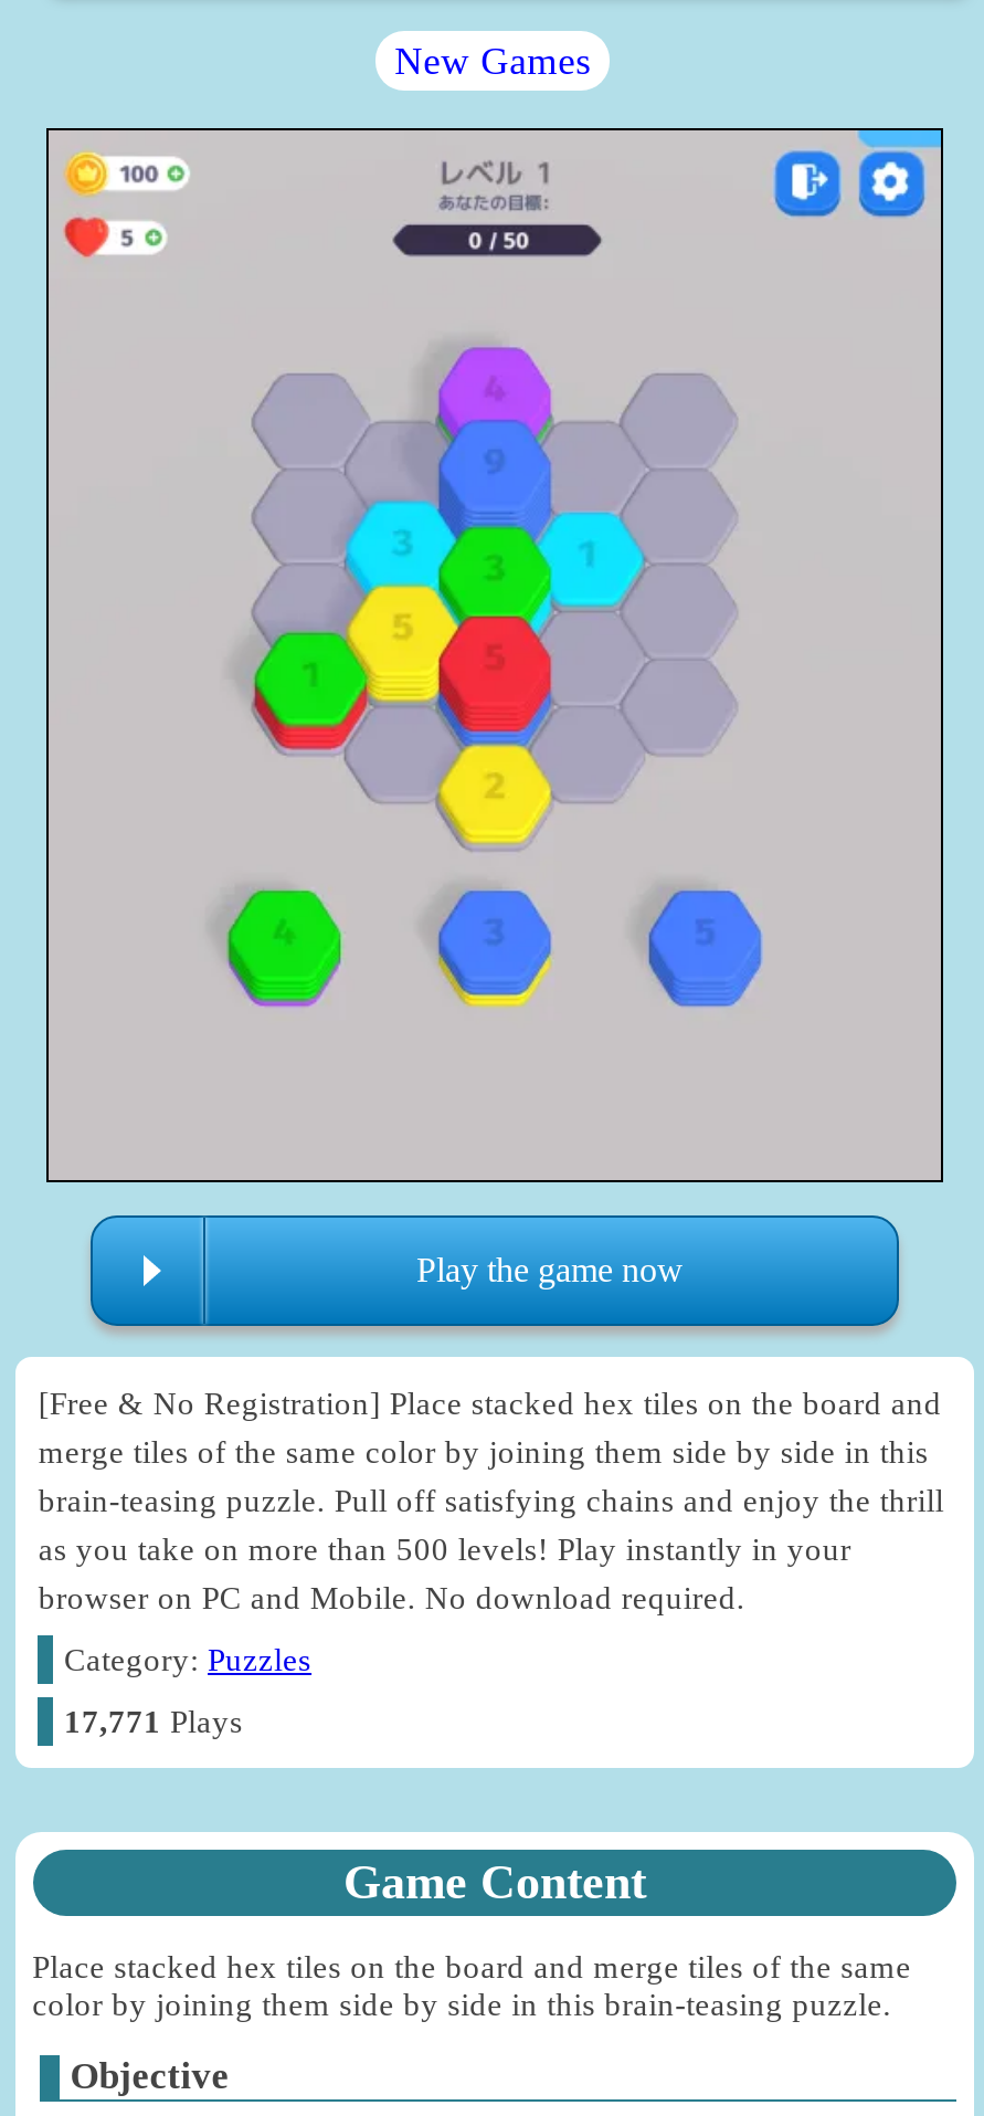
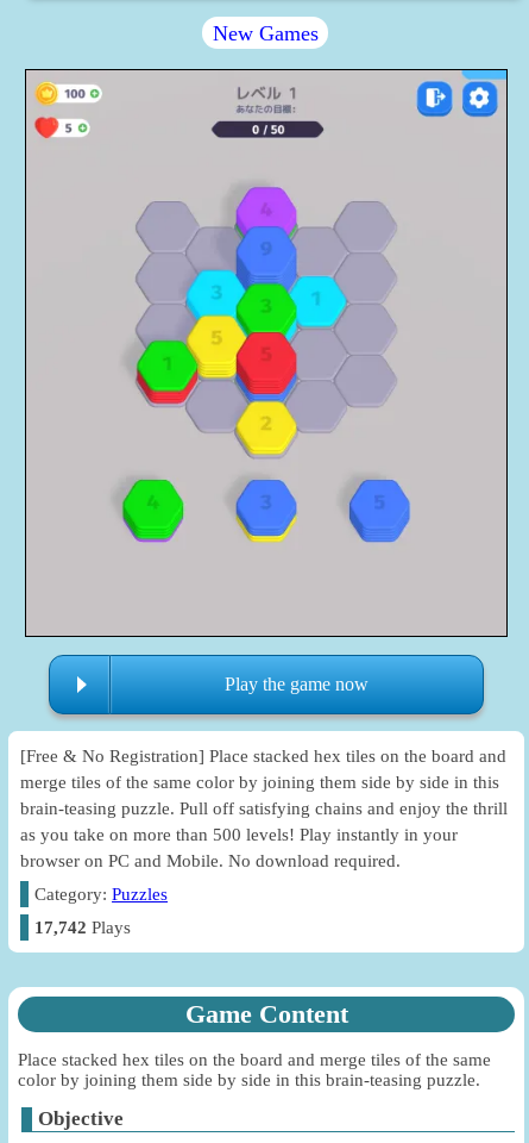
- 17,771 Plays
+ 17,742 Plays
